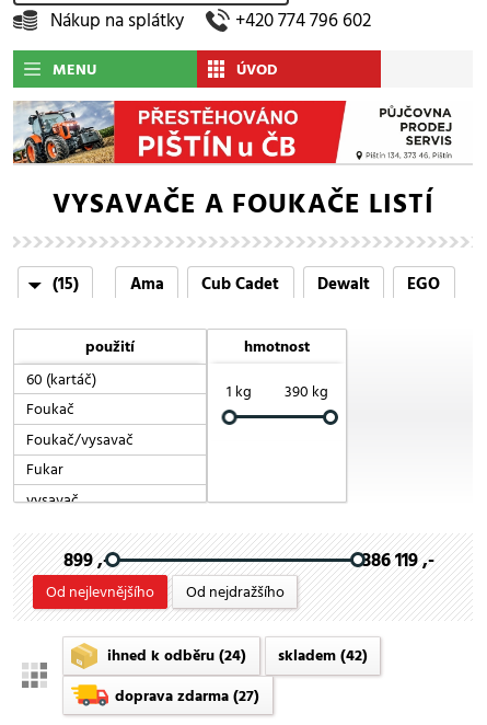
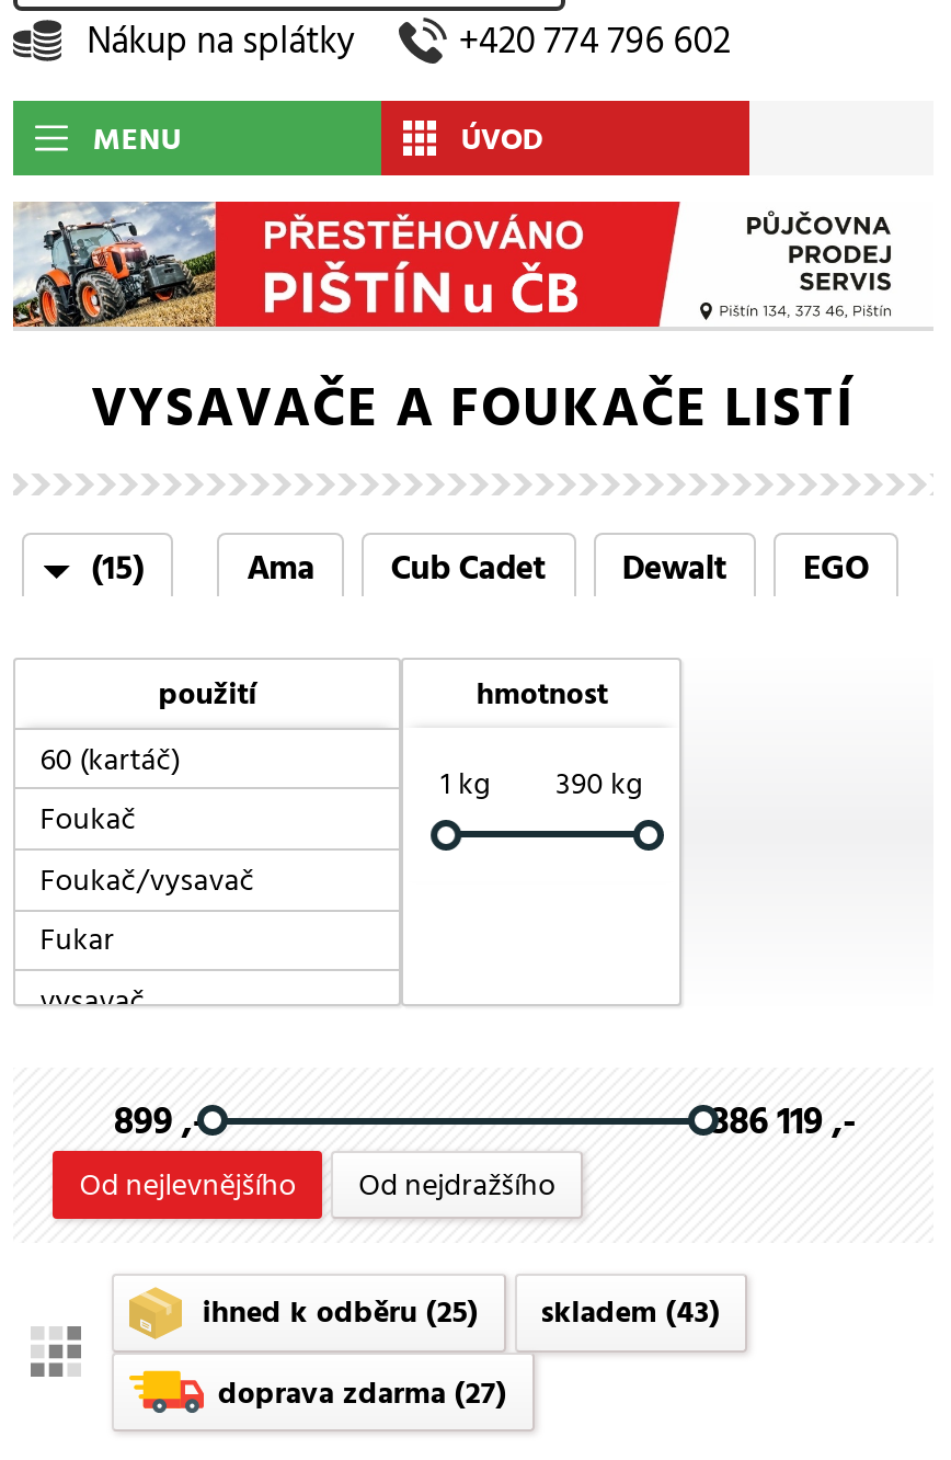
- ihned k odběru (24)
+ ihned k odběru (25)

- skladem (42)
+ skladem (43)
